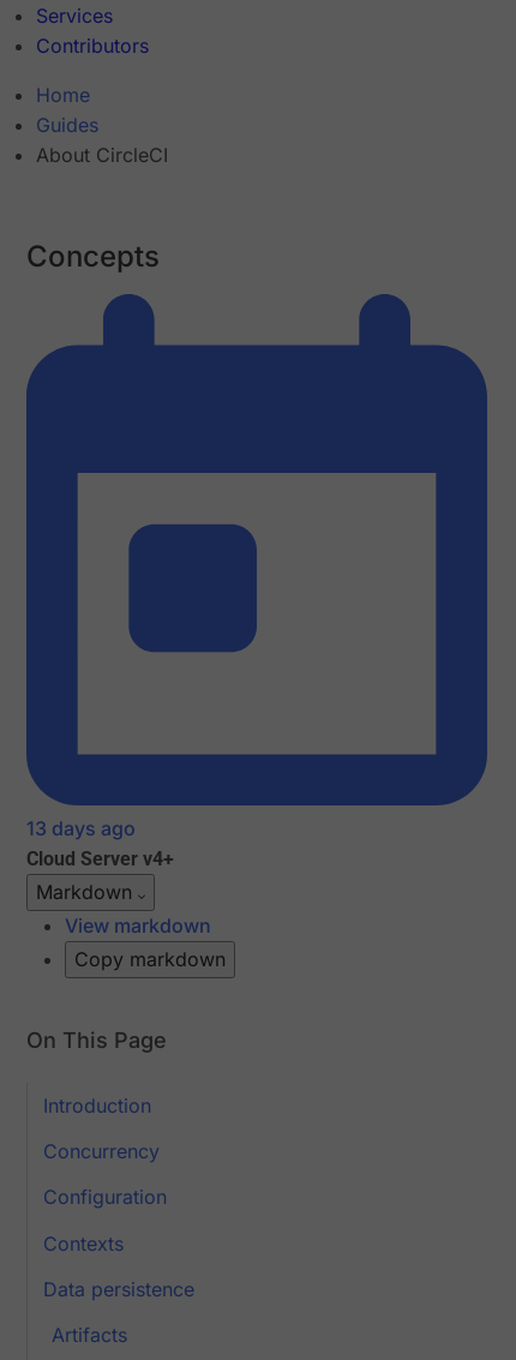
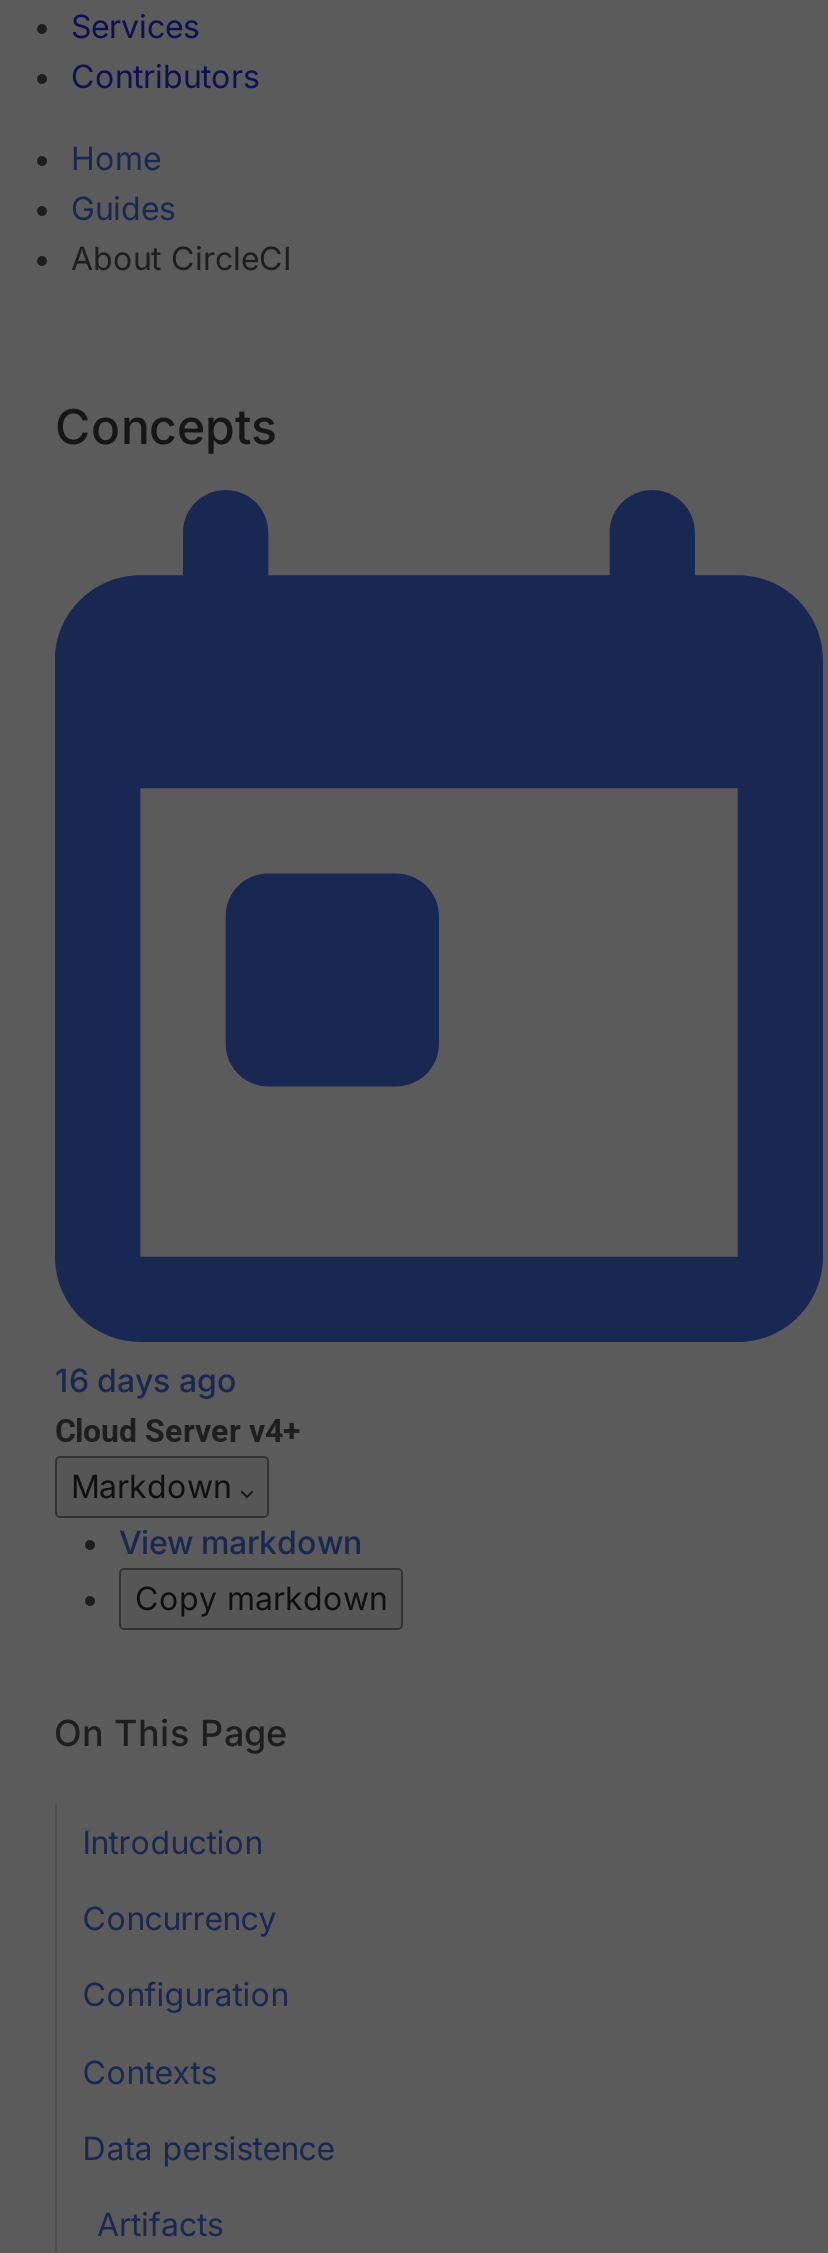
- 13 days ago
+ 16 days ago
